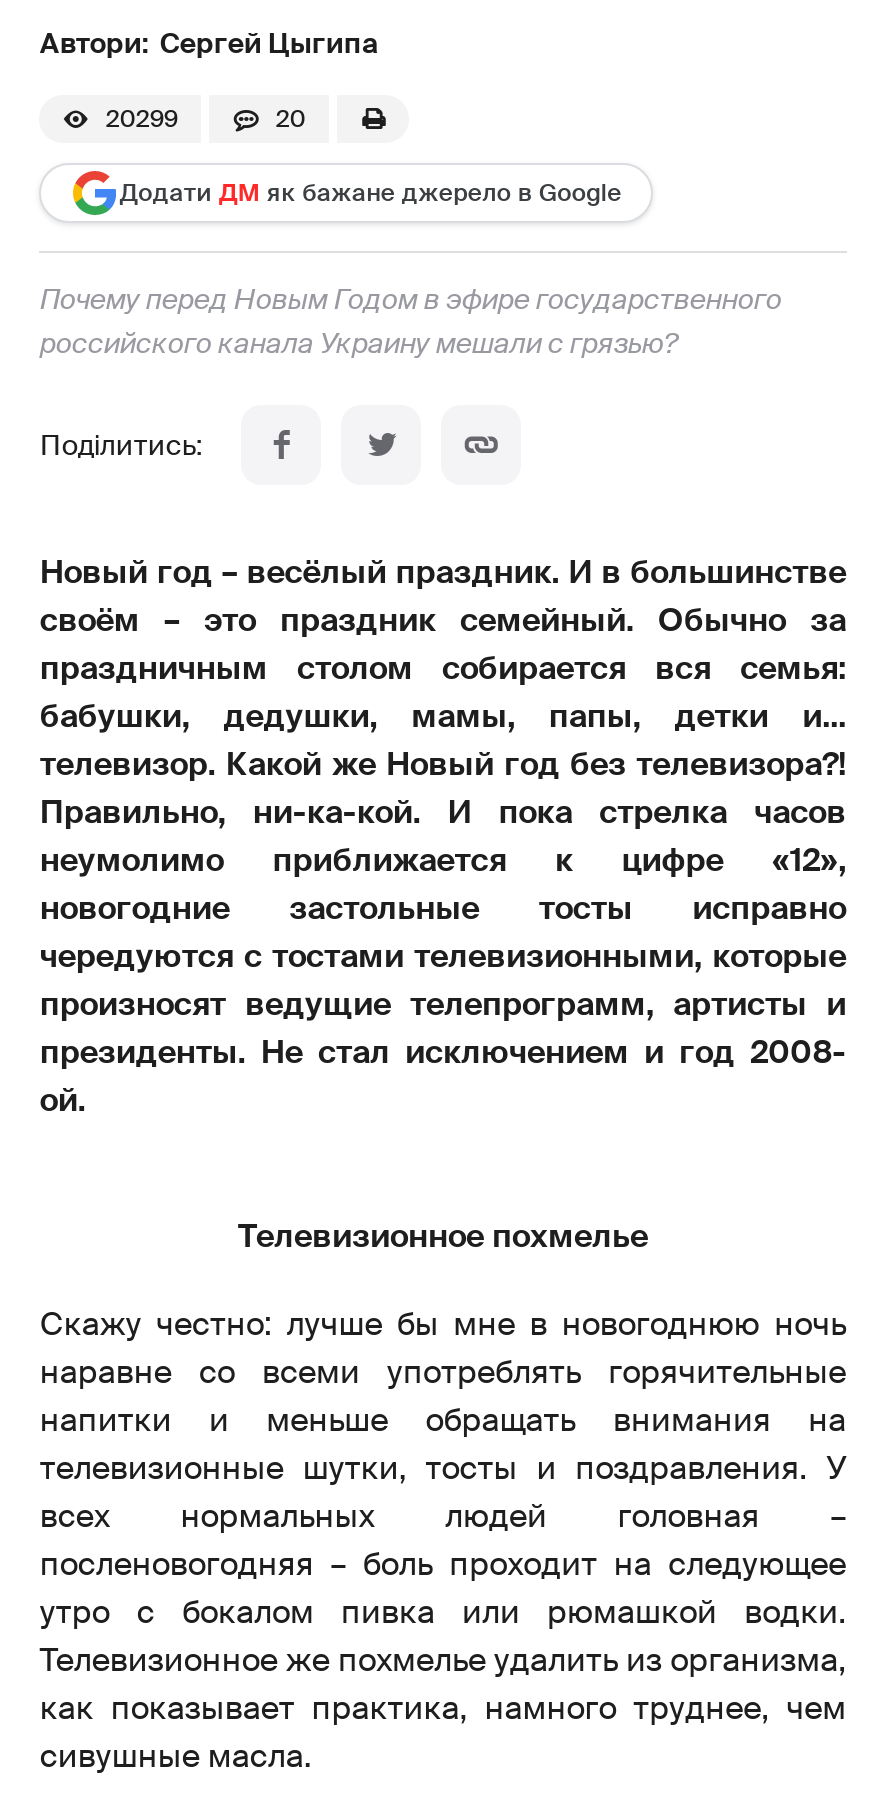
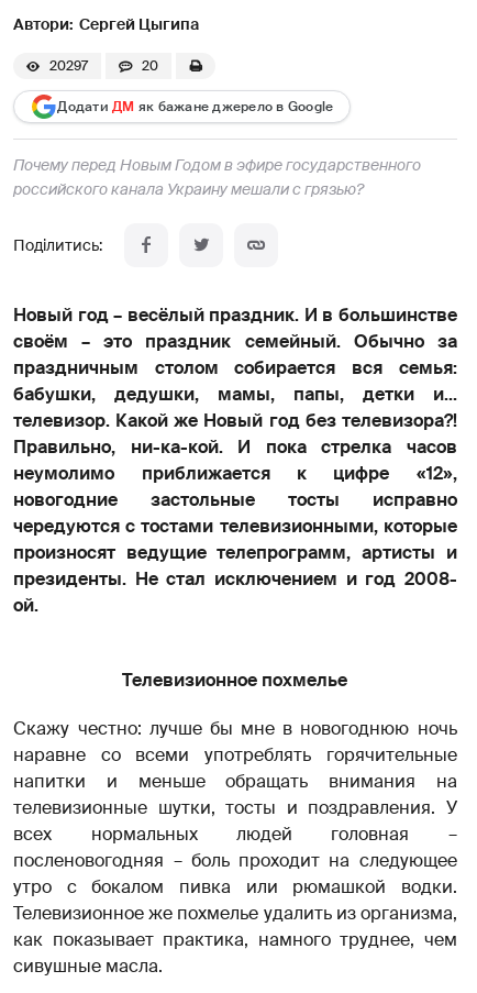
- 20299
+ 20297
